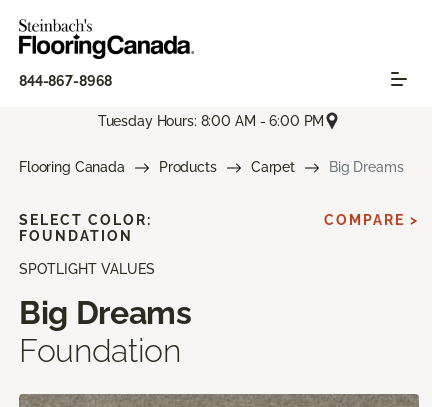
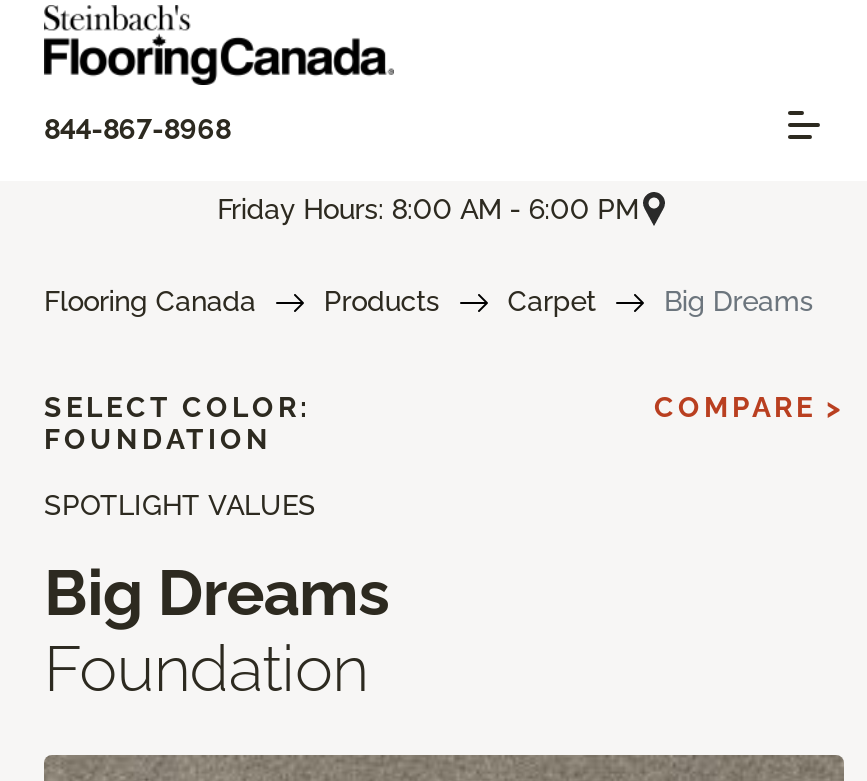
- Tuesday Hours: 8:00 AM - 6:00 PM
+ Friday Hours: 8:00 AM - 6:00 PM
